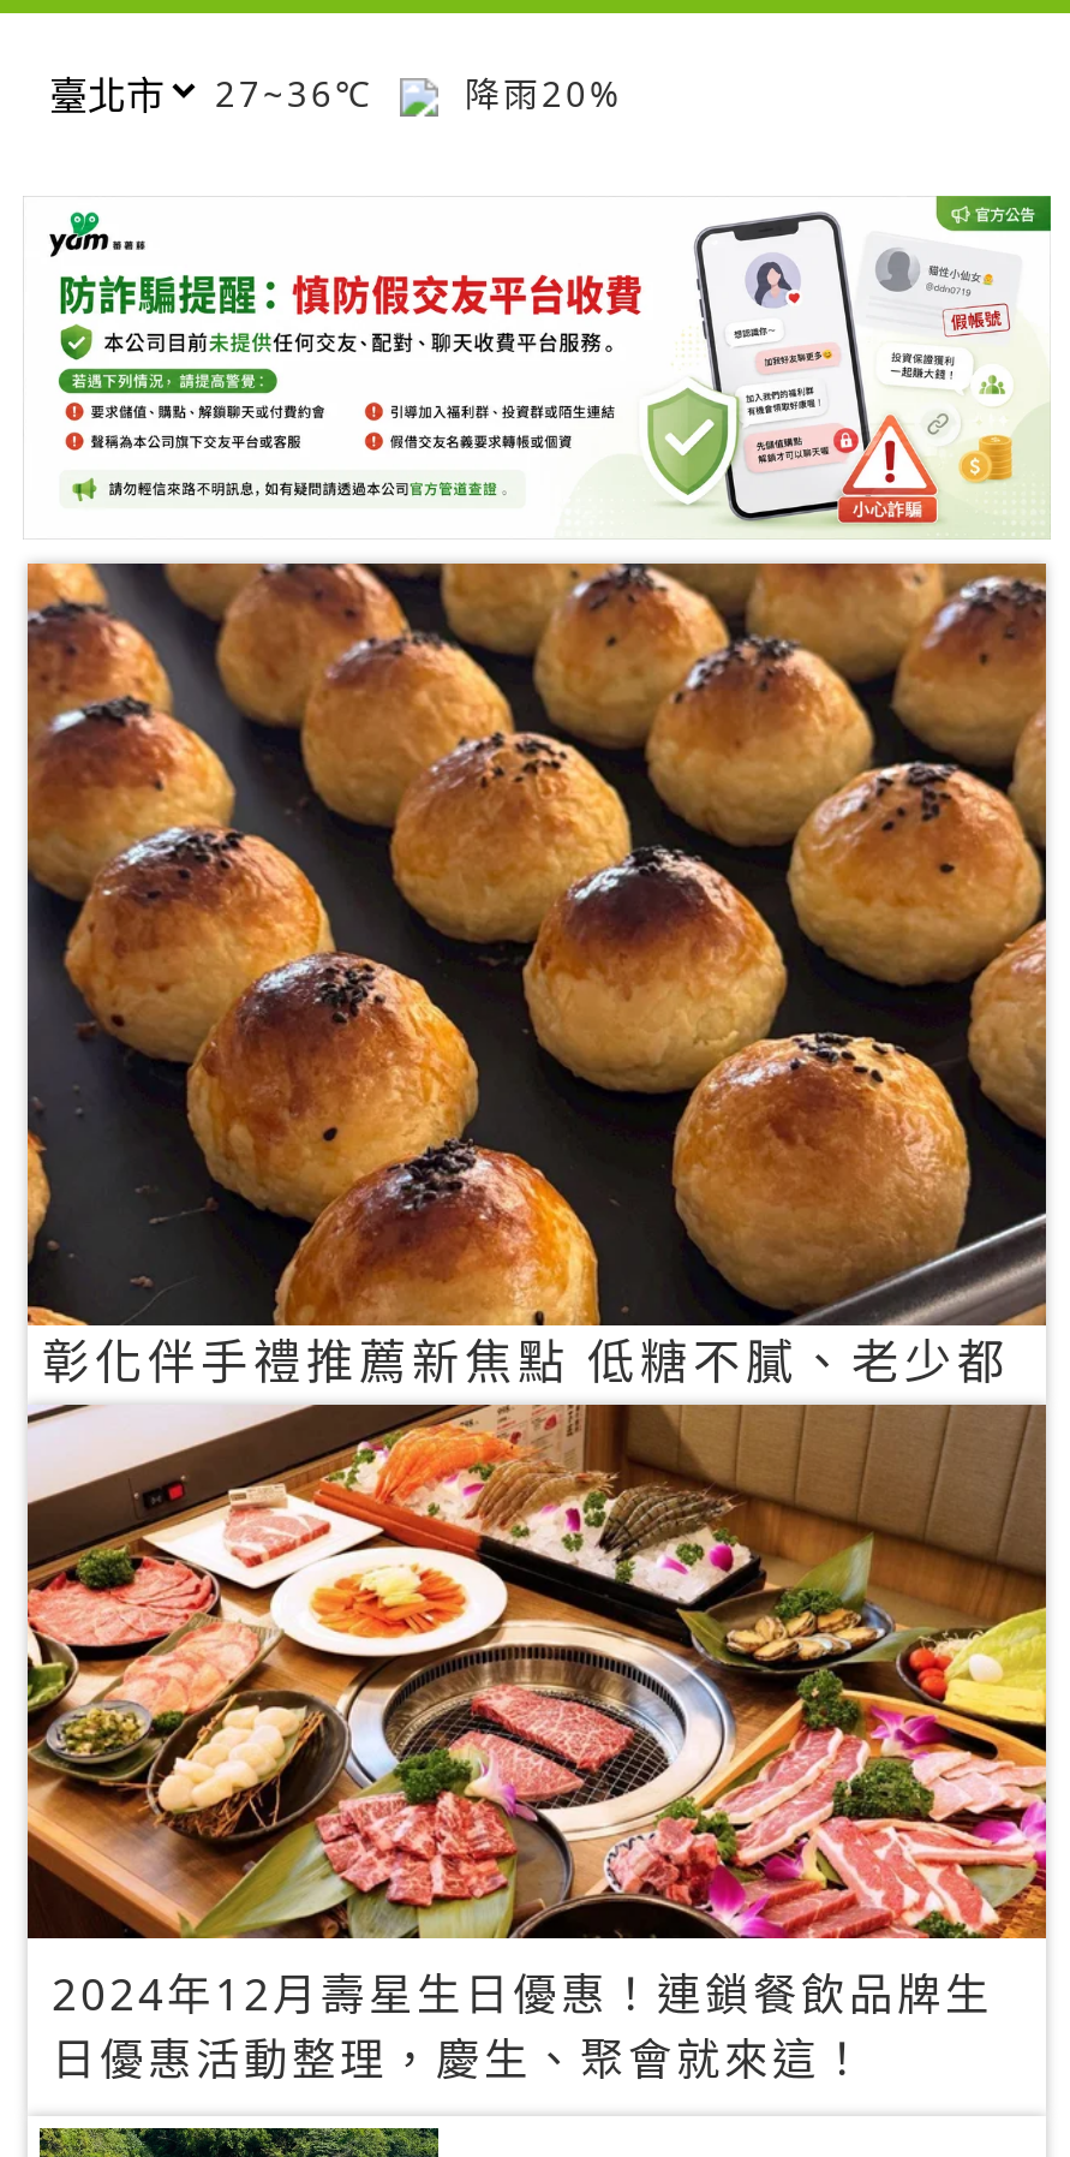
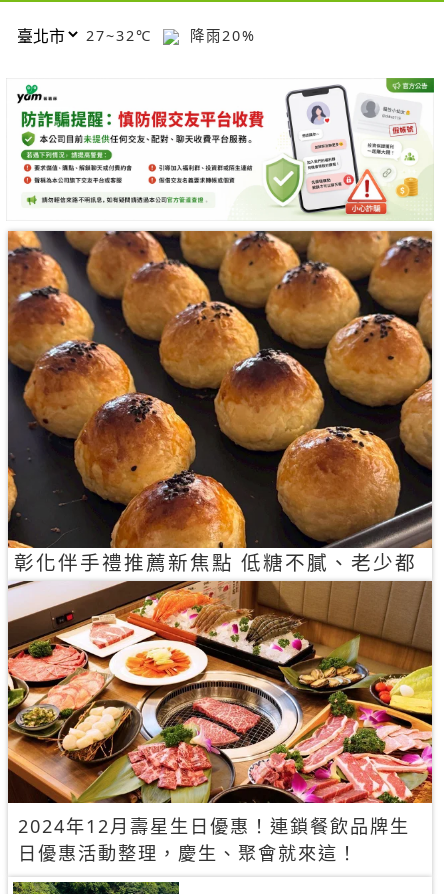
- 27~36℃ 降雨20%
+ 27~32℃ 降雨20%
